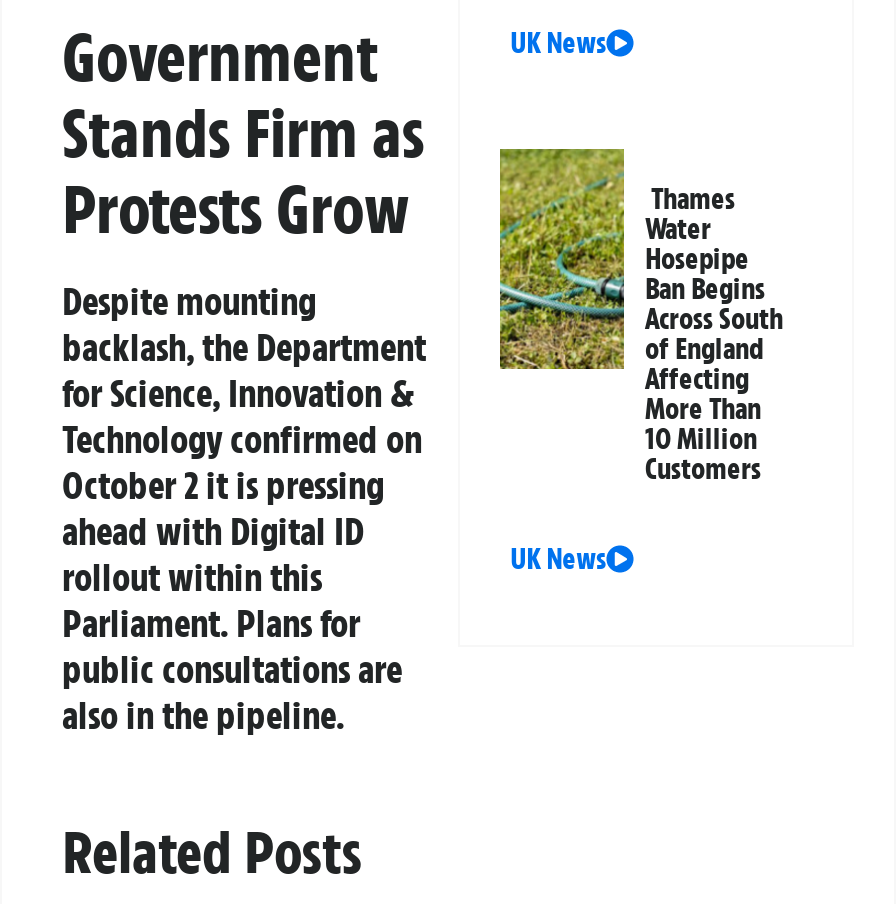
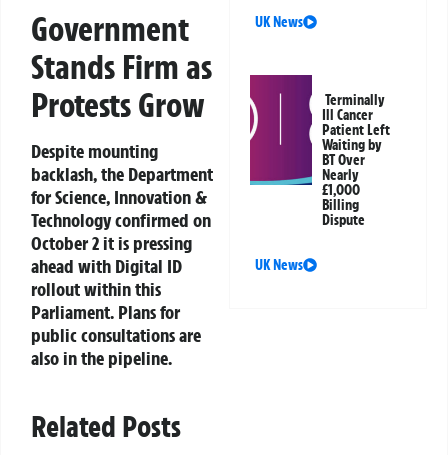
- [image]
- Thames
- Water
- Hosepipe
- Ban Begins
- Across South
- of England
- Affecting
- More Than
- 10 Million
- Customers
+ [image]
+ Terminally
+ Ill Cancer
+ Patient Left
+ Waiting by
+ BT Over
+ Nearly
+ £1,000
+ Billing
+ Dispute
